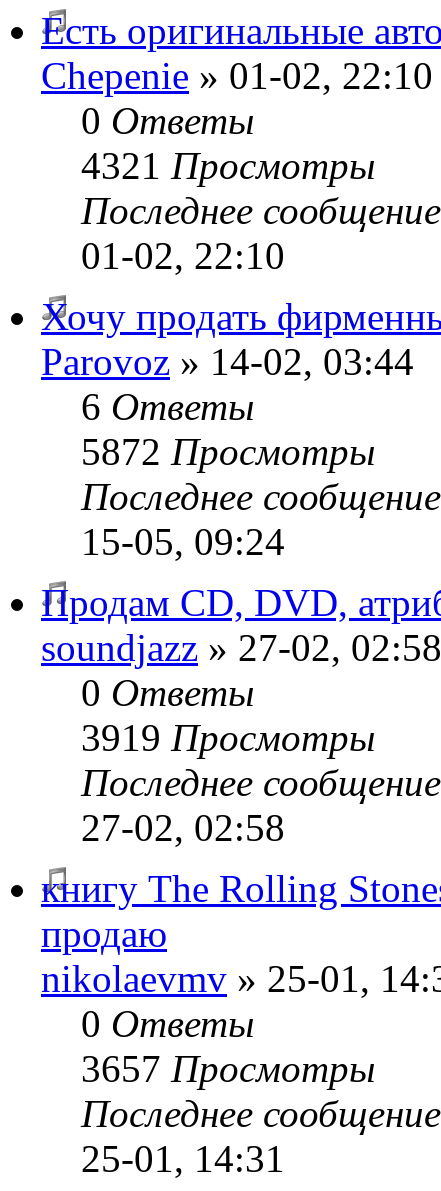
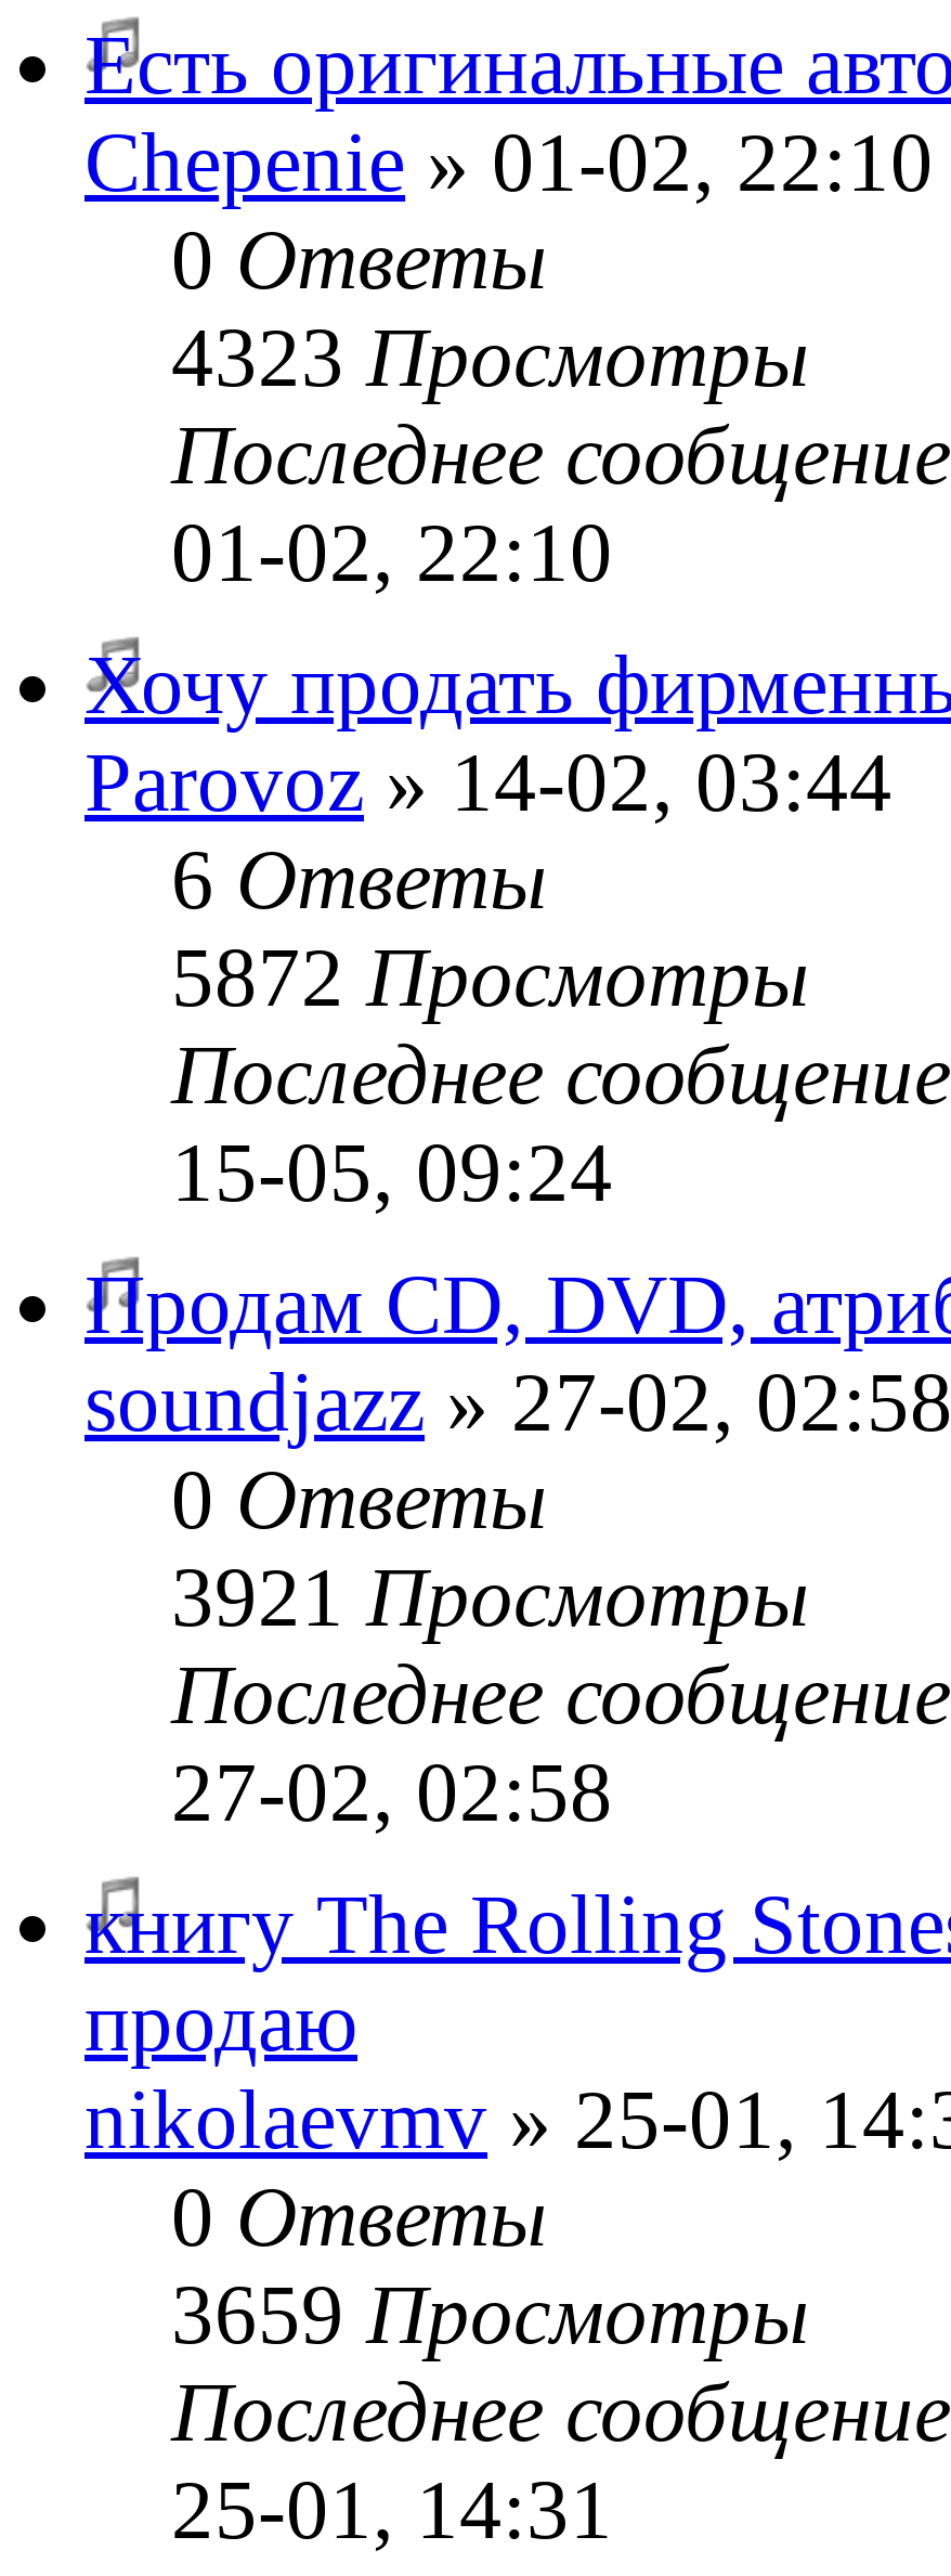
- 4321 Просмотры
+ 4323 Просмотры

- 3919 Просмотры
+ 3921 Просмотры

- 3657 Просмотры
+ 3659 Просмотры
